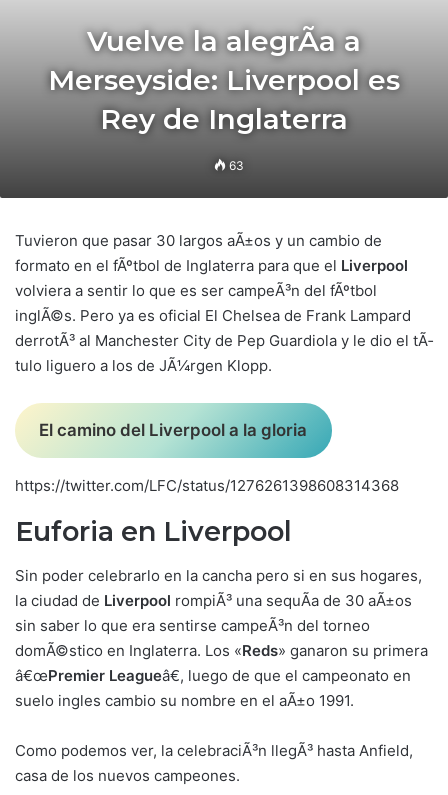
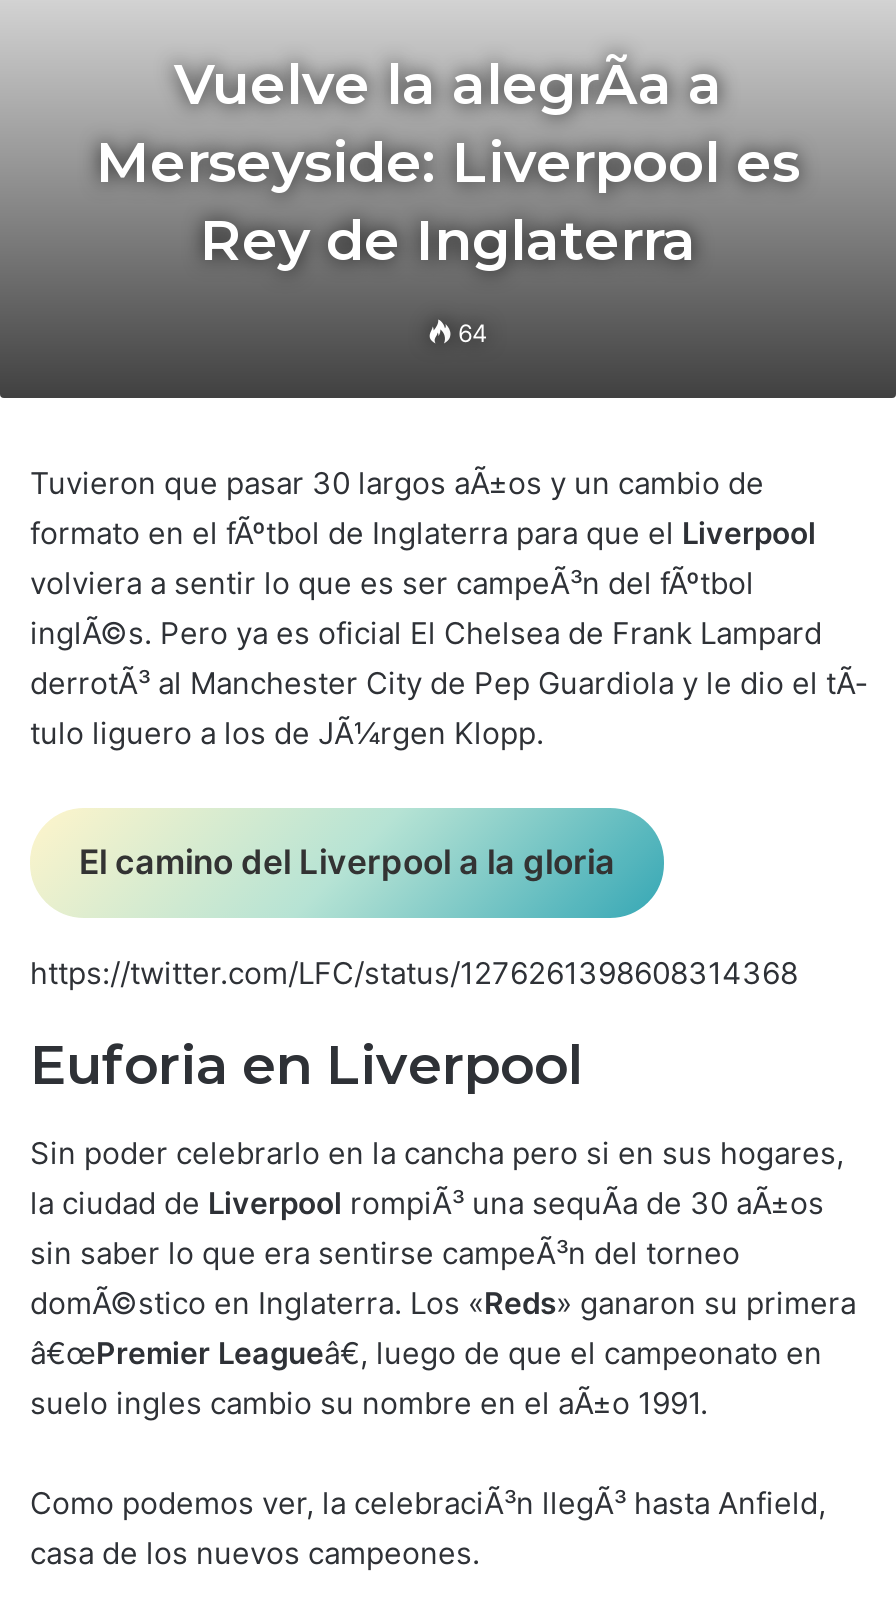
- 63
+ 64
